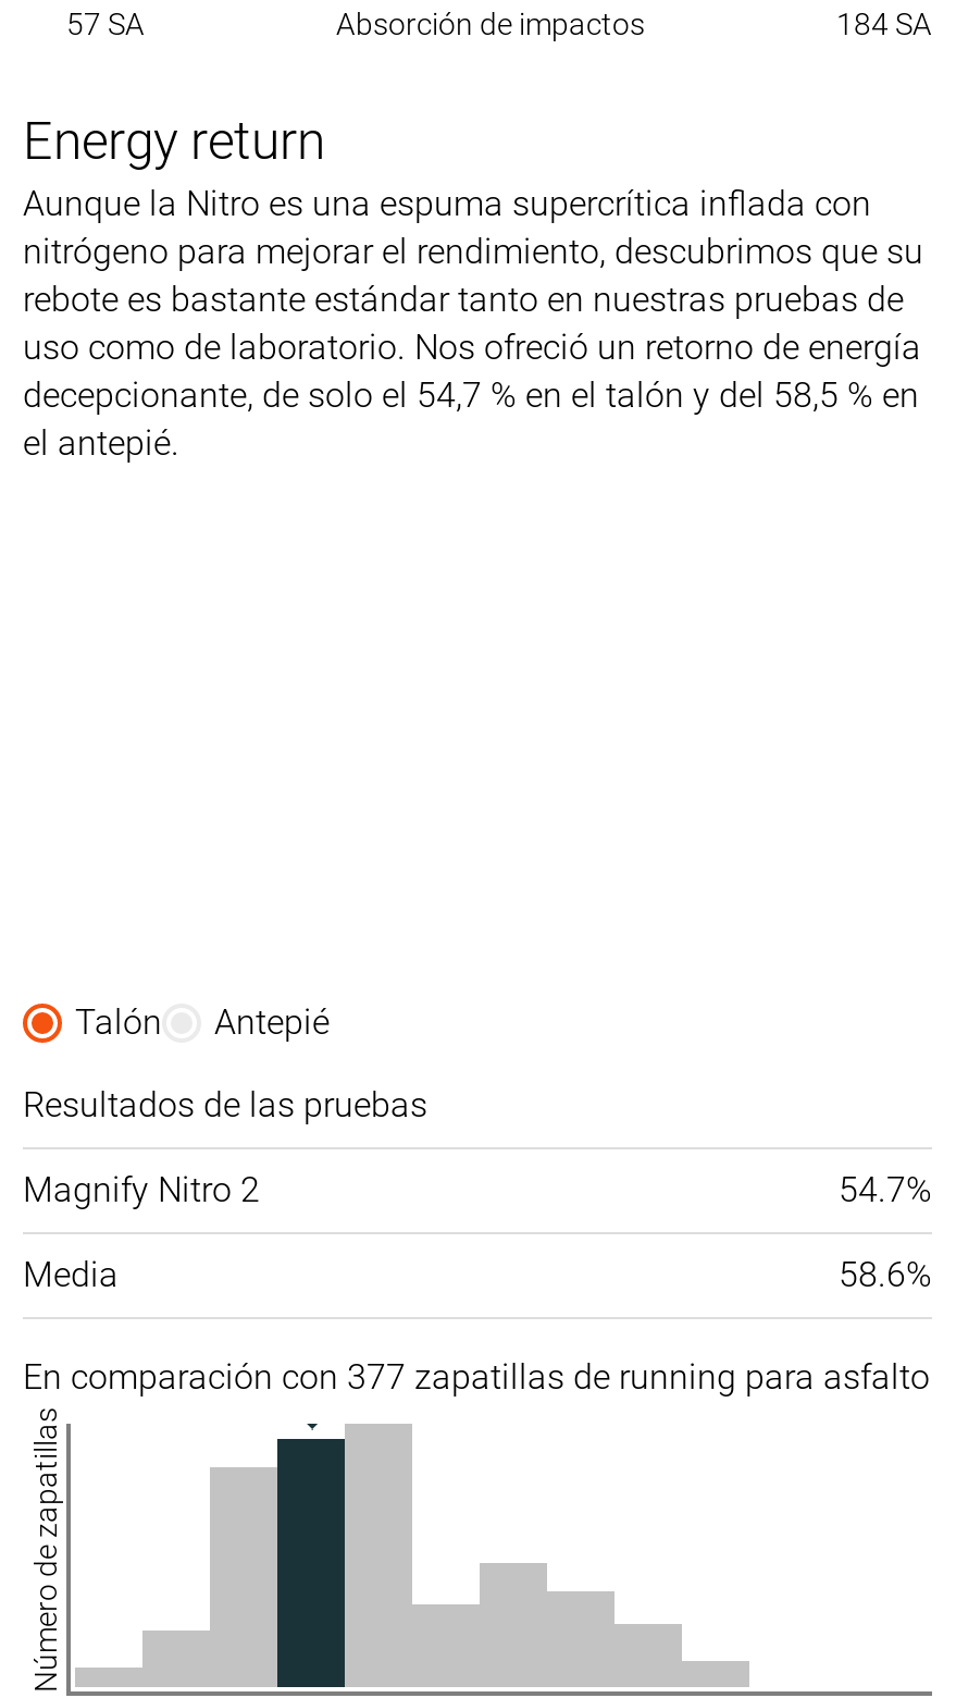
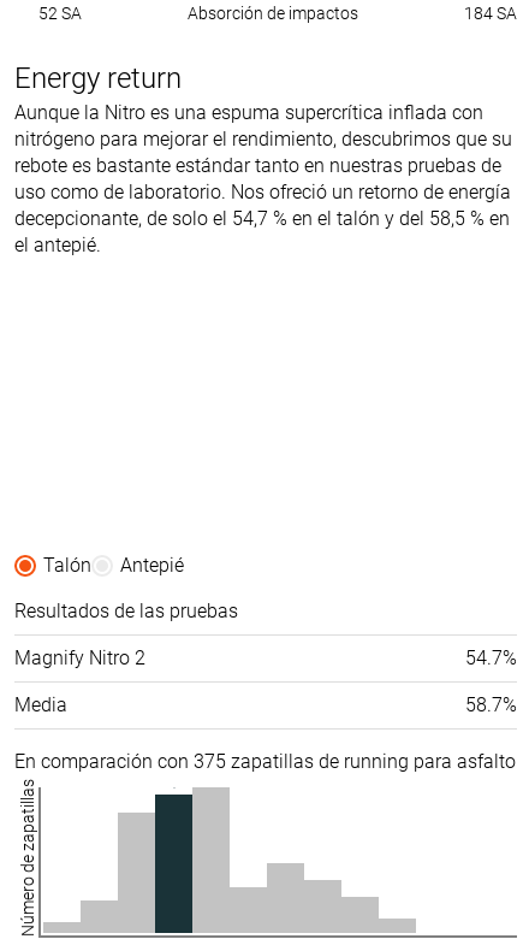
- 57 SA
+ 52 SA

- 58.6%
+ 58.7%

- En comparación con 377 zapatillas de running para asfalto
+ En comparación con 375 zapatillas de running para asfalto
